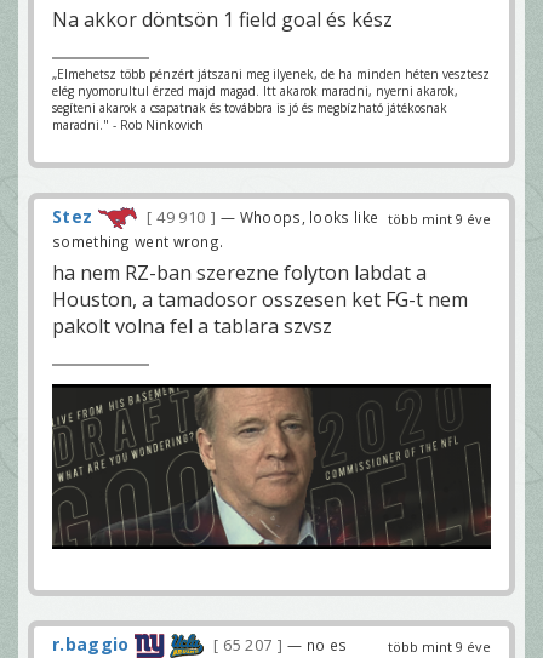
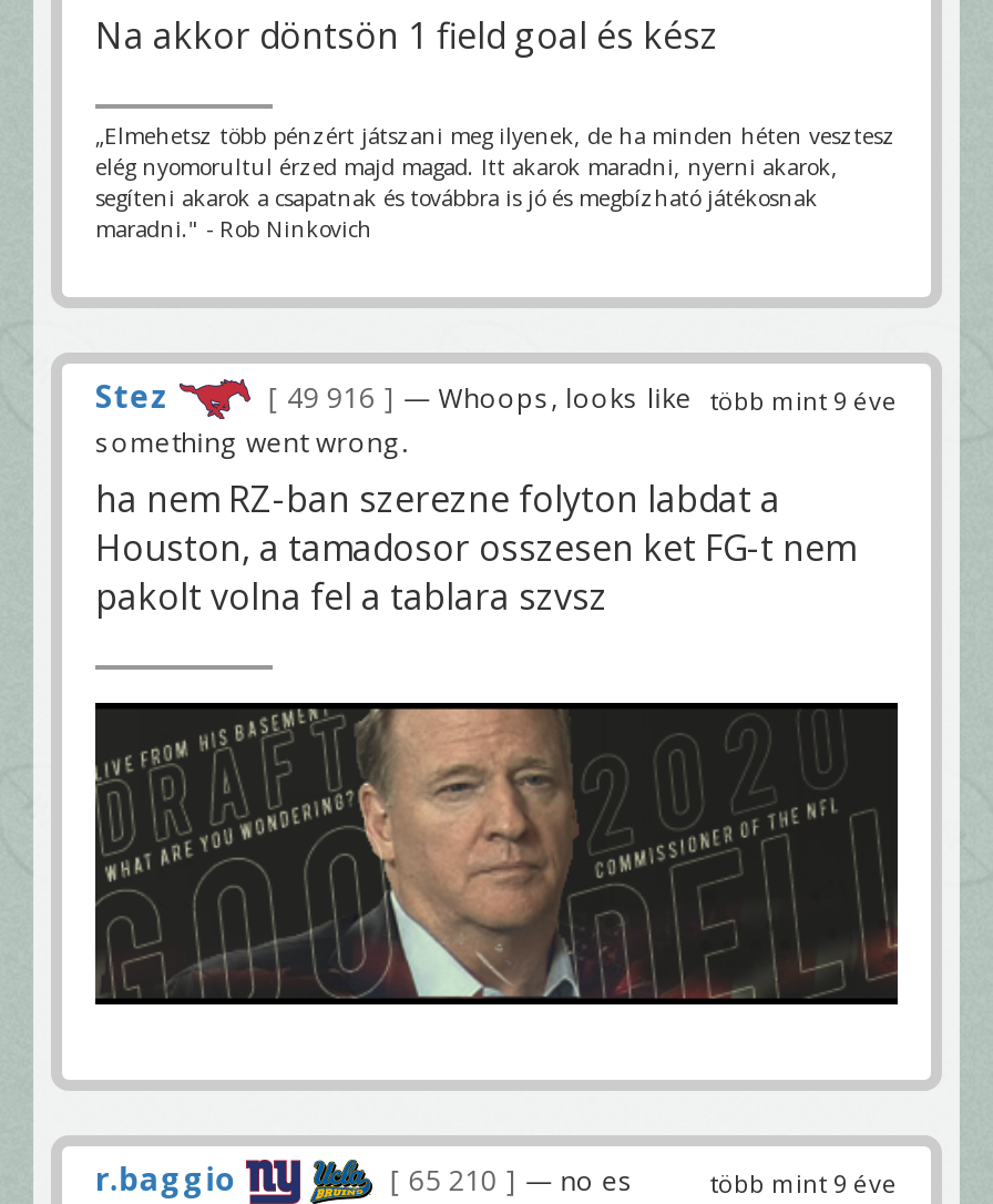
- 49 910 — Whoops, looks like több mint 9 éve
+ 49 916 — Whoops, looks like több mint 9 éve

- 65 207 — no es
+ 65 210 — no es
